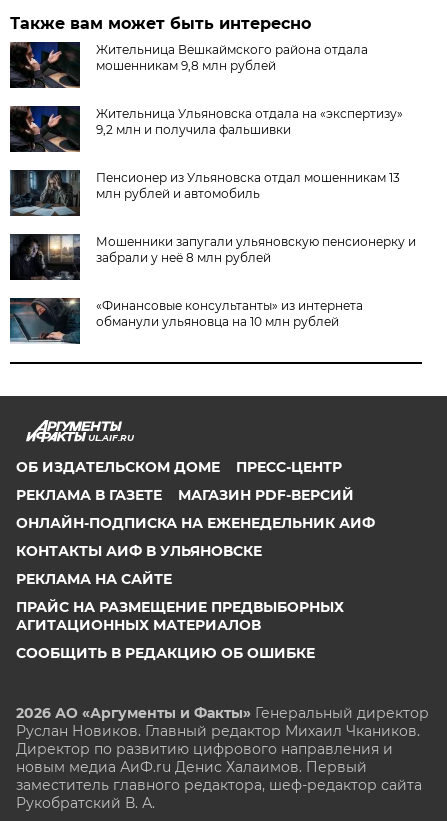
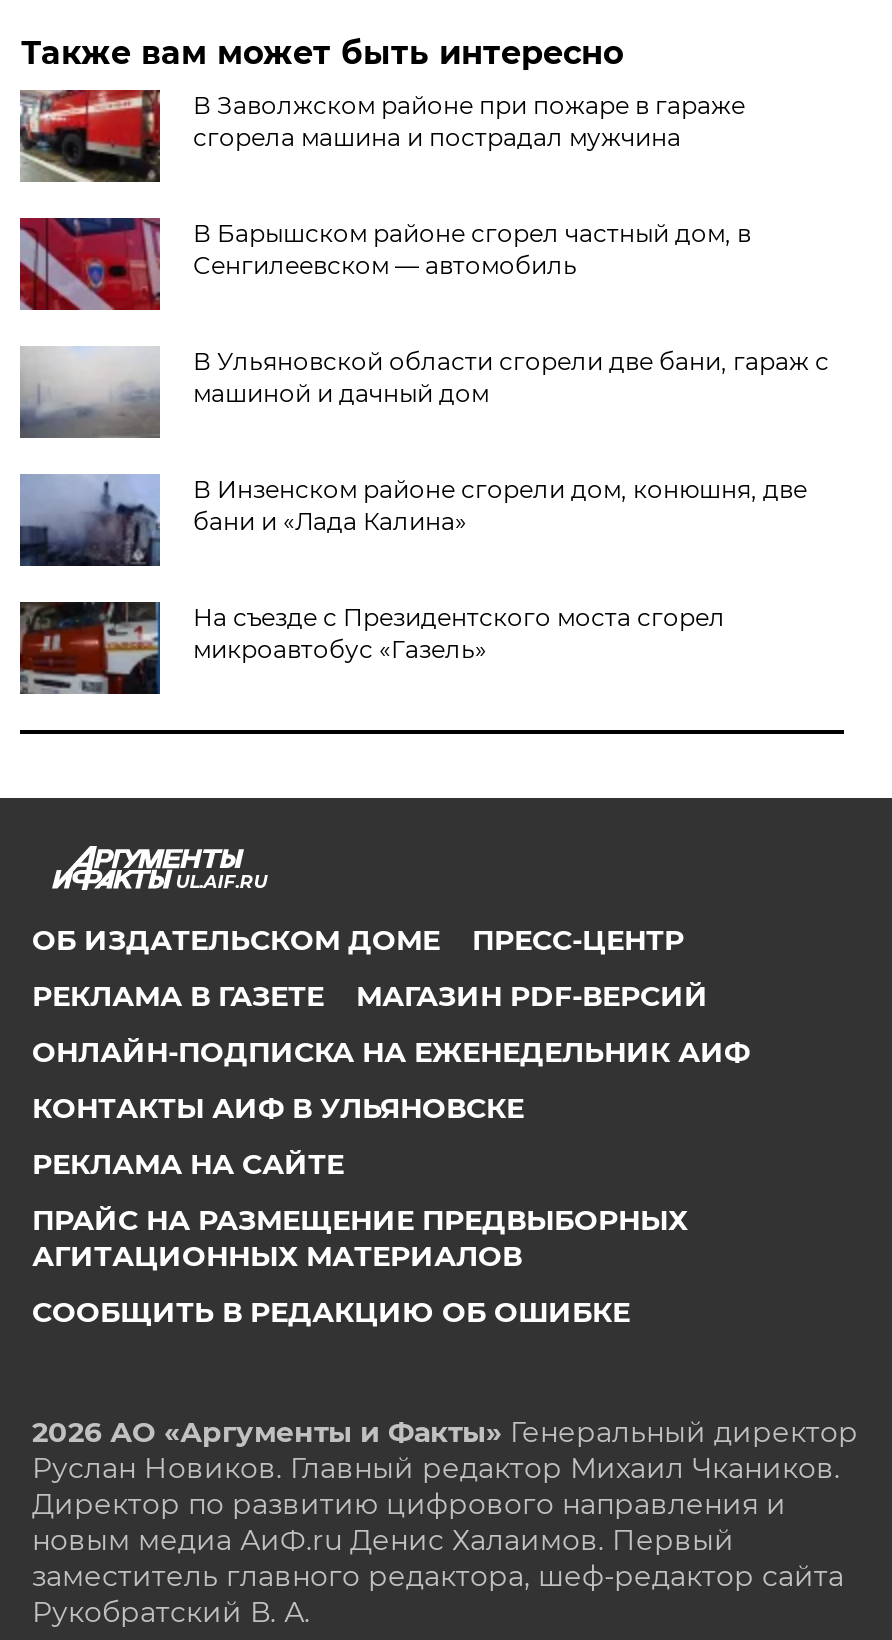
- [image]
- Жительница Вешкаймского района отдала
- мошенникам 9,8 млн рублей
+ [image]
+ В Заволжском районе при пожаре в гараже
+ сгорела машина и пострадал мужчина

- [image]
- Жительница Ульяновска отдала на «экспертизу»
- 9,2 млн и получила фальшивки
+ [image]
+ В Барышском районе сгорел частный дом, в
+ Сенгилеевском — автомобиль

- [image]
- Пенсионер из Ульяновска отдал мошенникам 13
- млн рублей и автомобиль
+ [image]
+ В Ульяновской области сгорели две бани, гараж с
+ машиной и дачный дом

- [image]
- Мошенники запугали ульяновскую пенсионерку и
- забрали у неё 8 млн рублей
+ [image]
+ В Инзенском районе сгорели дом, конюшня, две
+ бани и «Лада Калина»

- [image]
- «Финансовые консультанты» из интернета
- обманули ульяновца на 10 млн рублей
+ [image]
+ На съезде с Президентского моста сгорел
+ микроавтобус «Газель»
